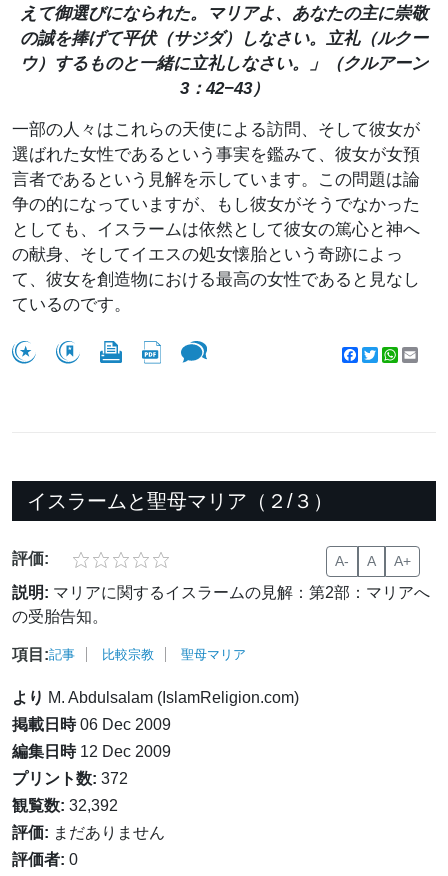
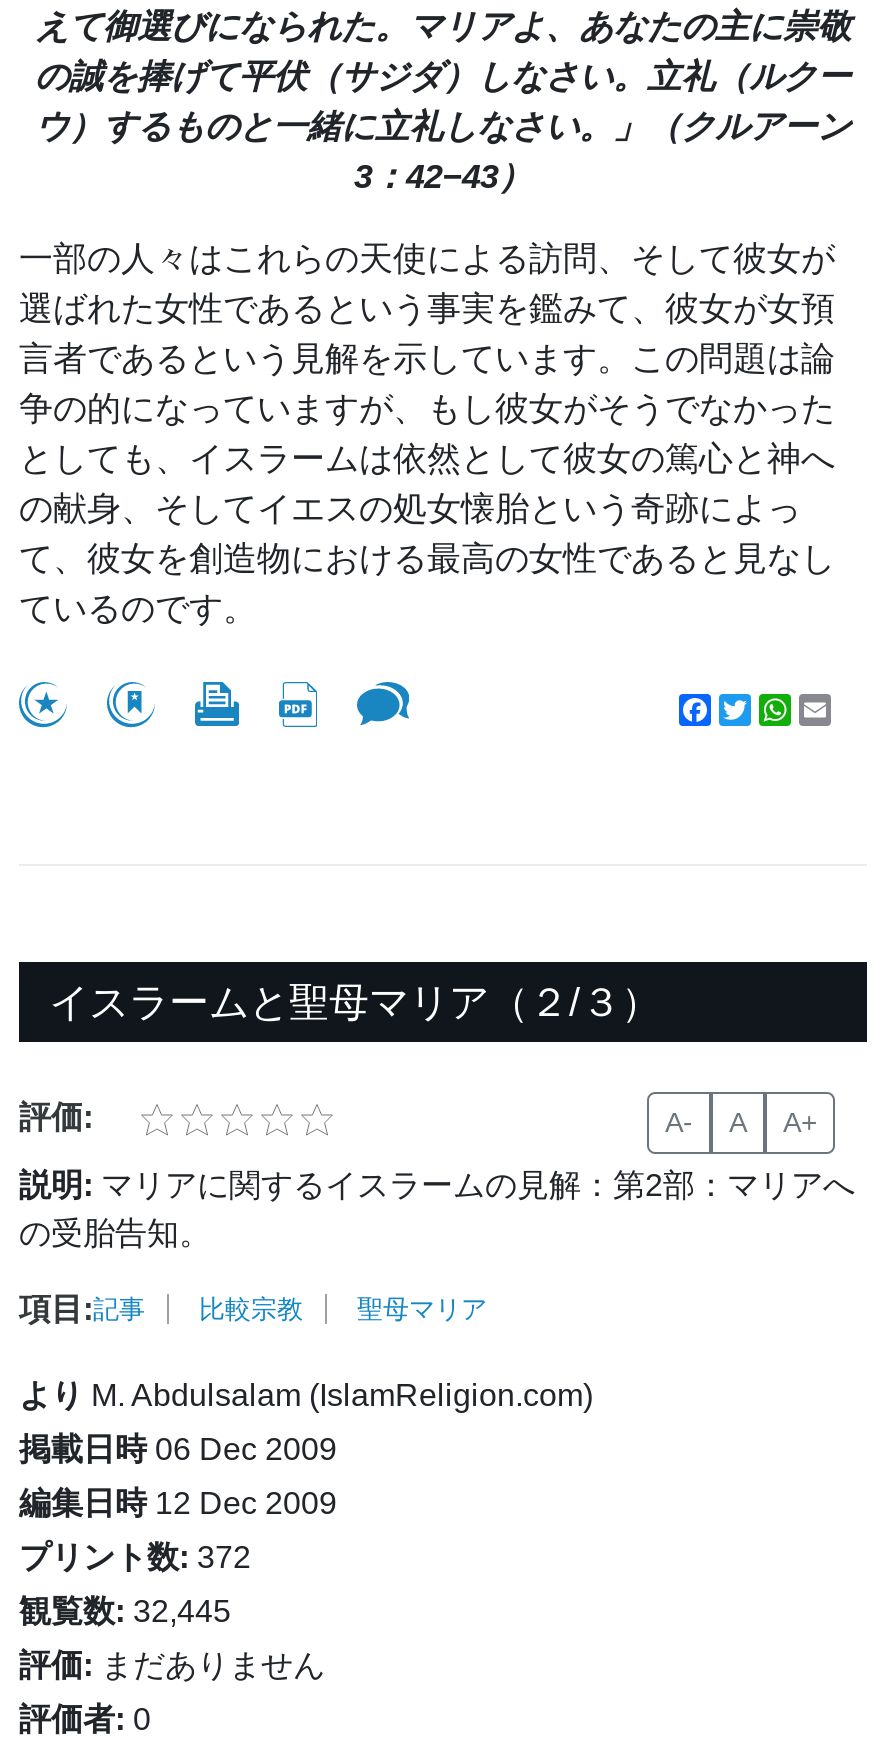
- 観覧数: 32,392
+ 観覧数: 32,445
